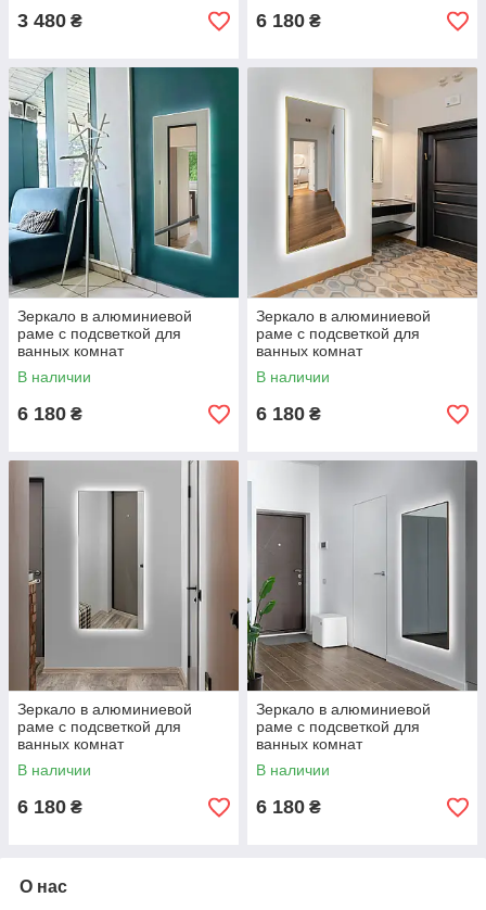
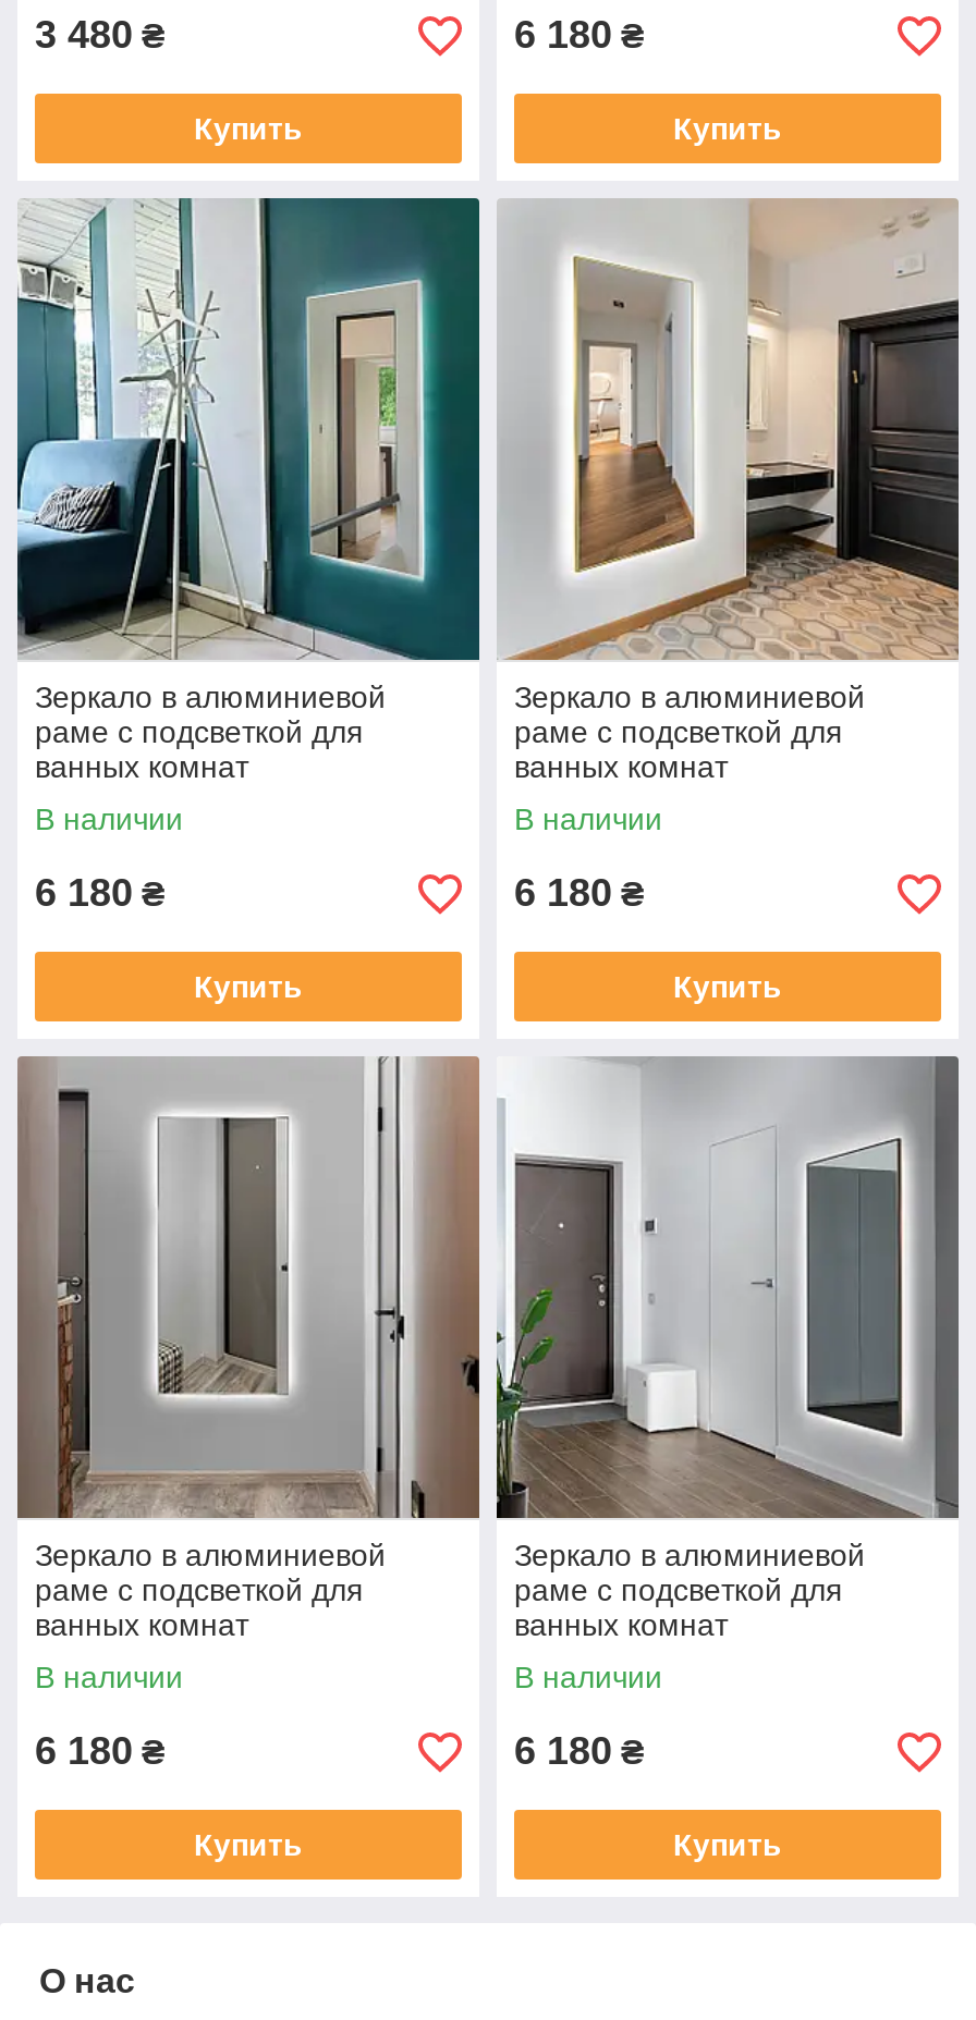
+ Купить

+ Купить

+ Купить

+ Купить

+ Купить

+ Купить
